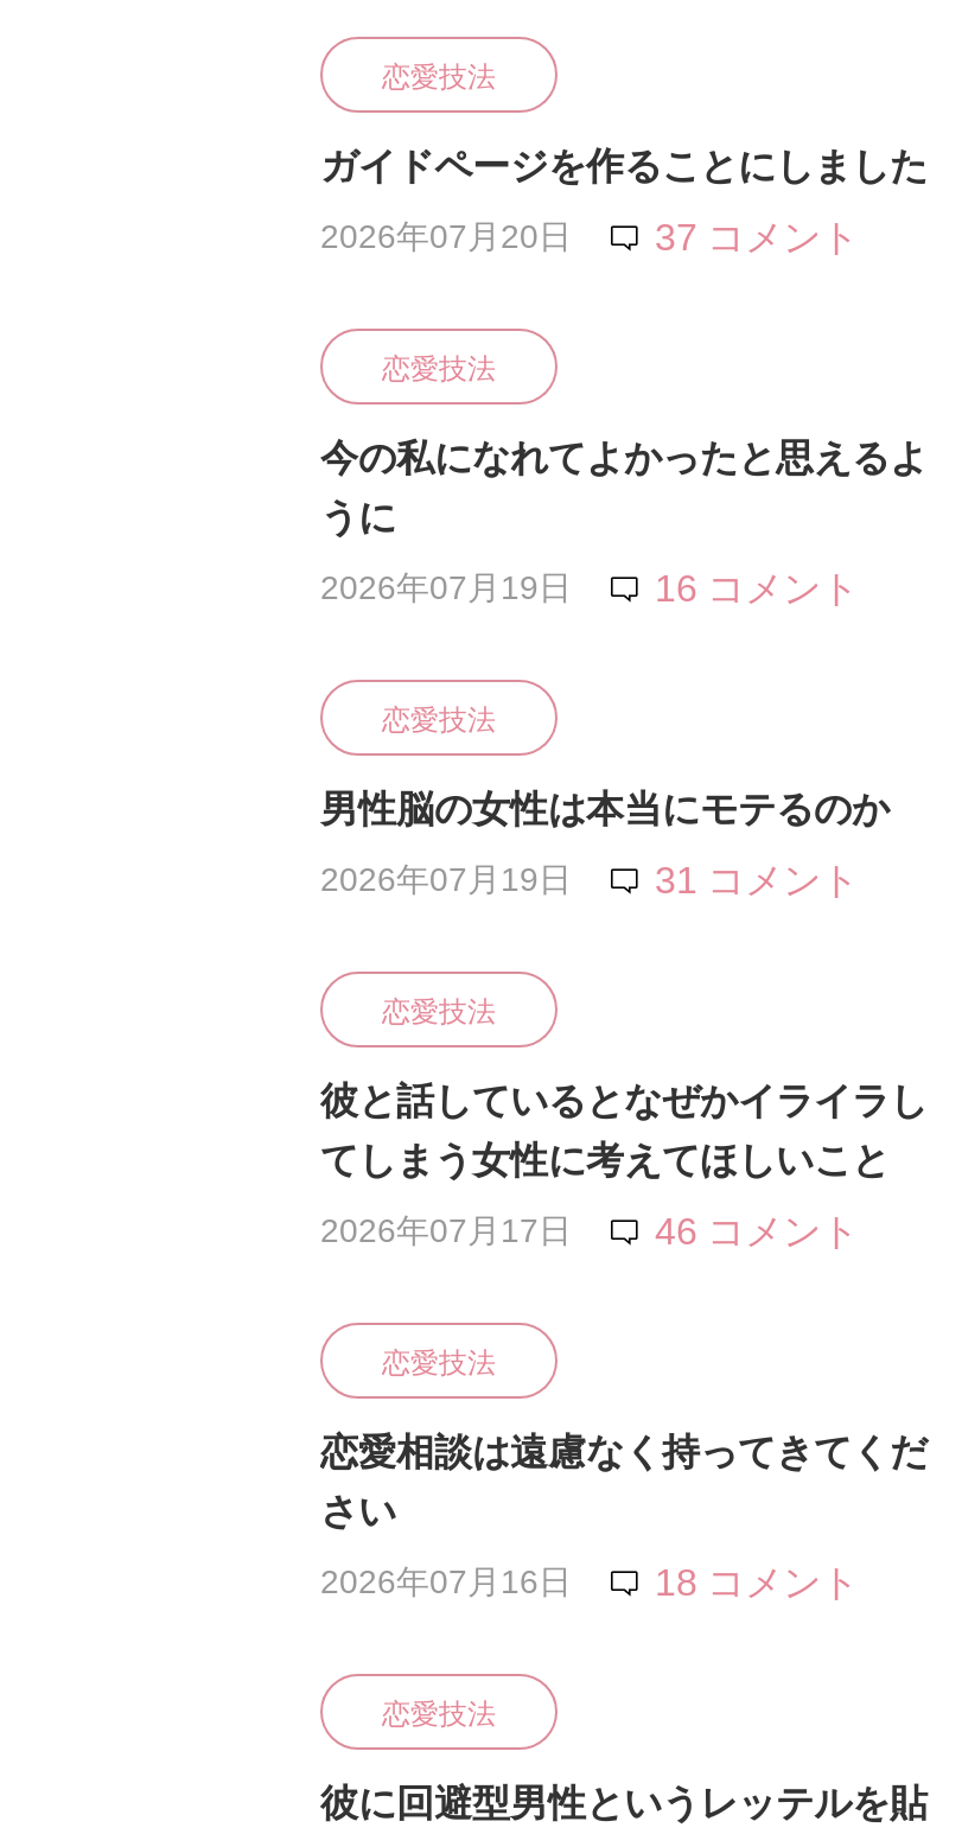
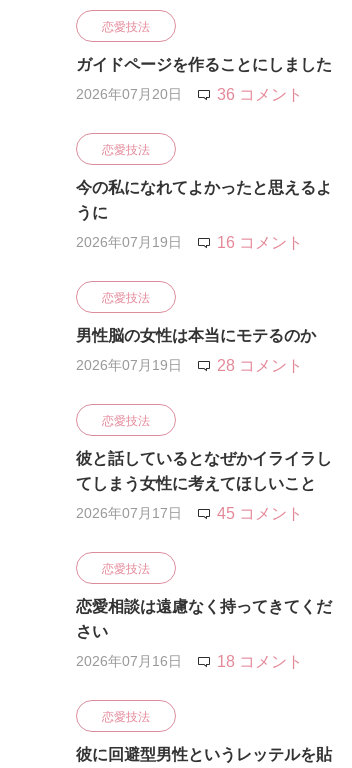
- 37 コメント
+ 36 コメント

- 31 コメント
+ 28 コメント

- 46 コメント
+ 45 コメント
